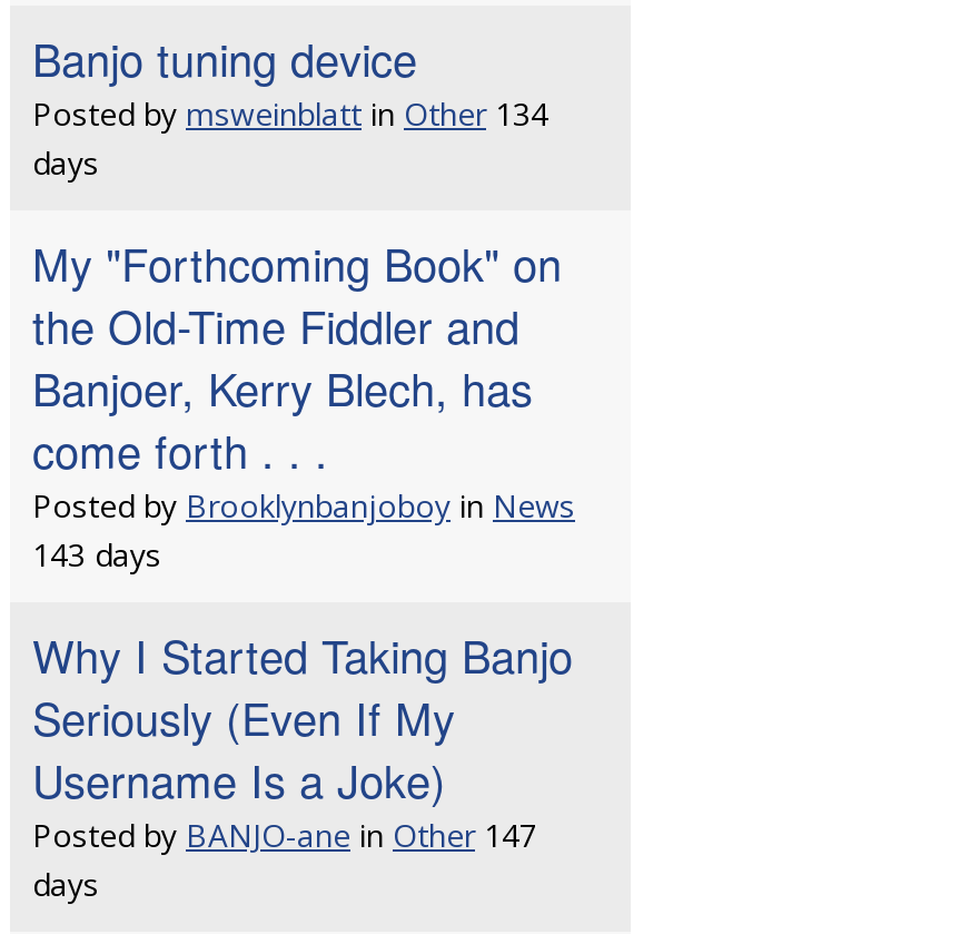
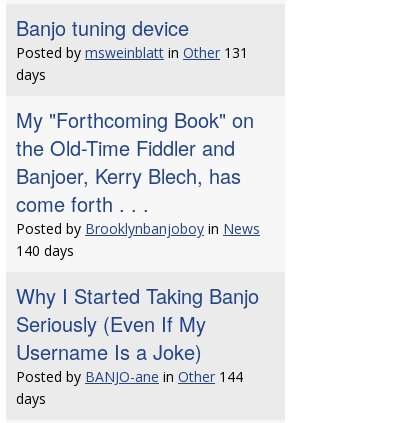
- Posted by msweinblatt in Other 134
+ Posted by msweinblatt in Other 131

- 143 days
+ 140 days

- Posted by BANJO-ane in Other 147
+ Posted by BANJO-ane in Other 144
